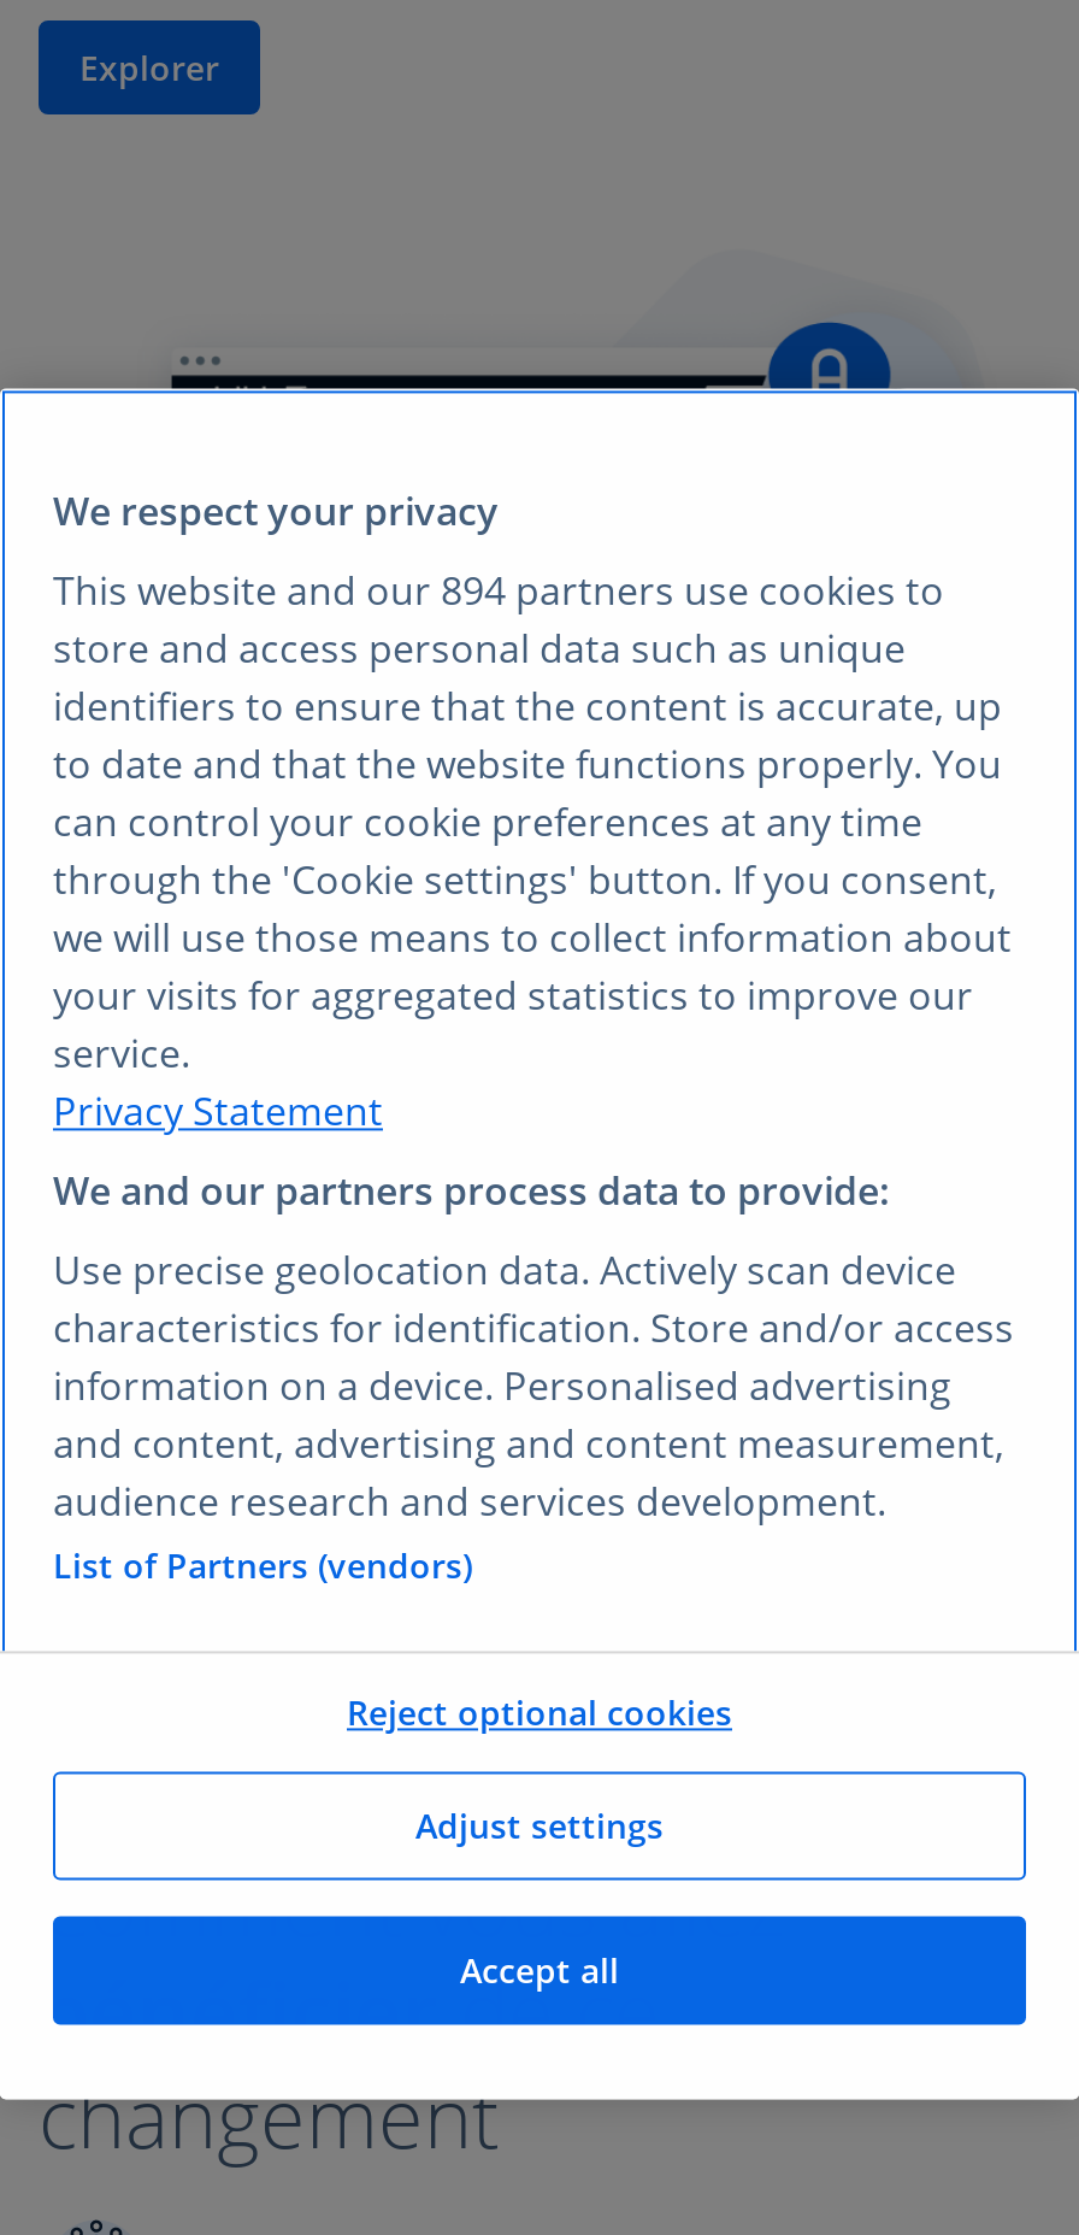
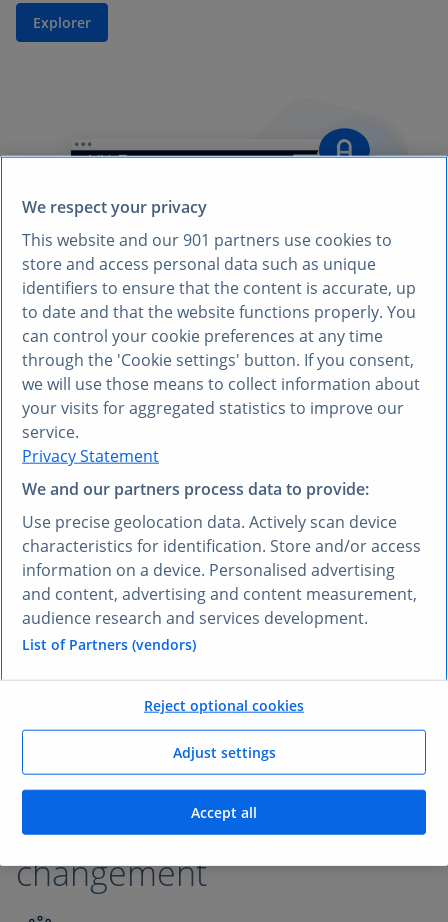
- This website and our 894 partners use cookies to
+ This website and our 901 partners use cookies to
